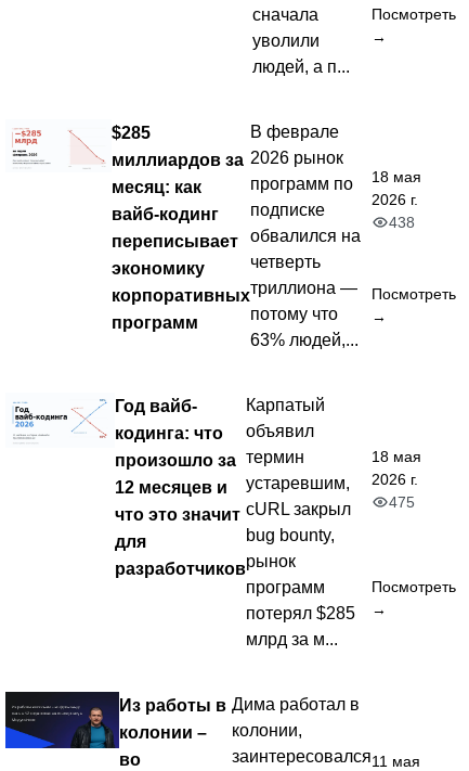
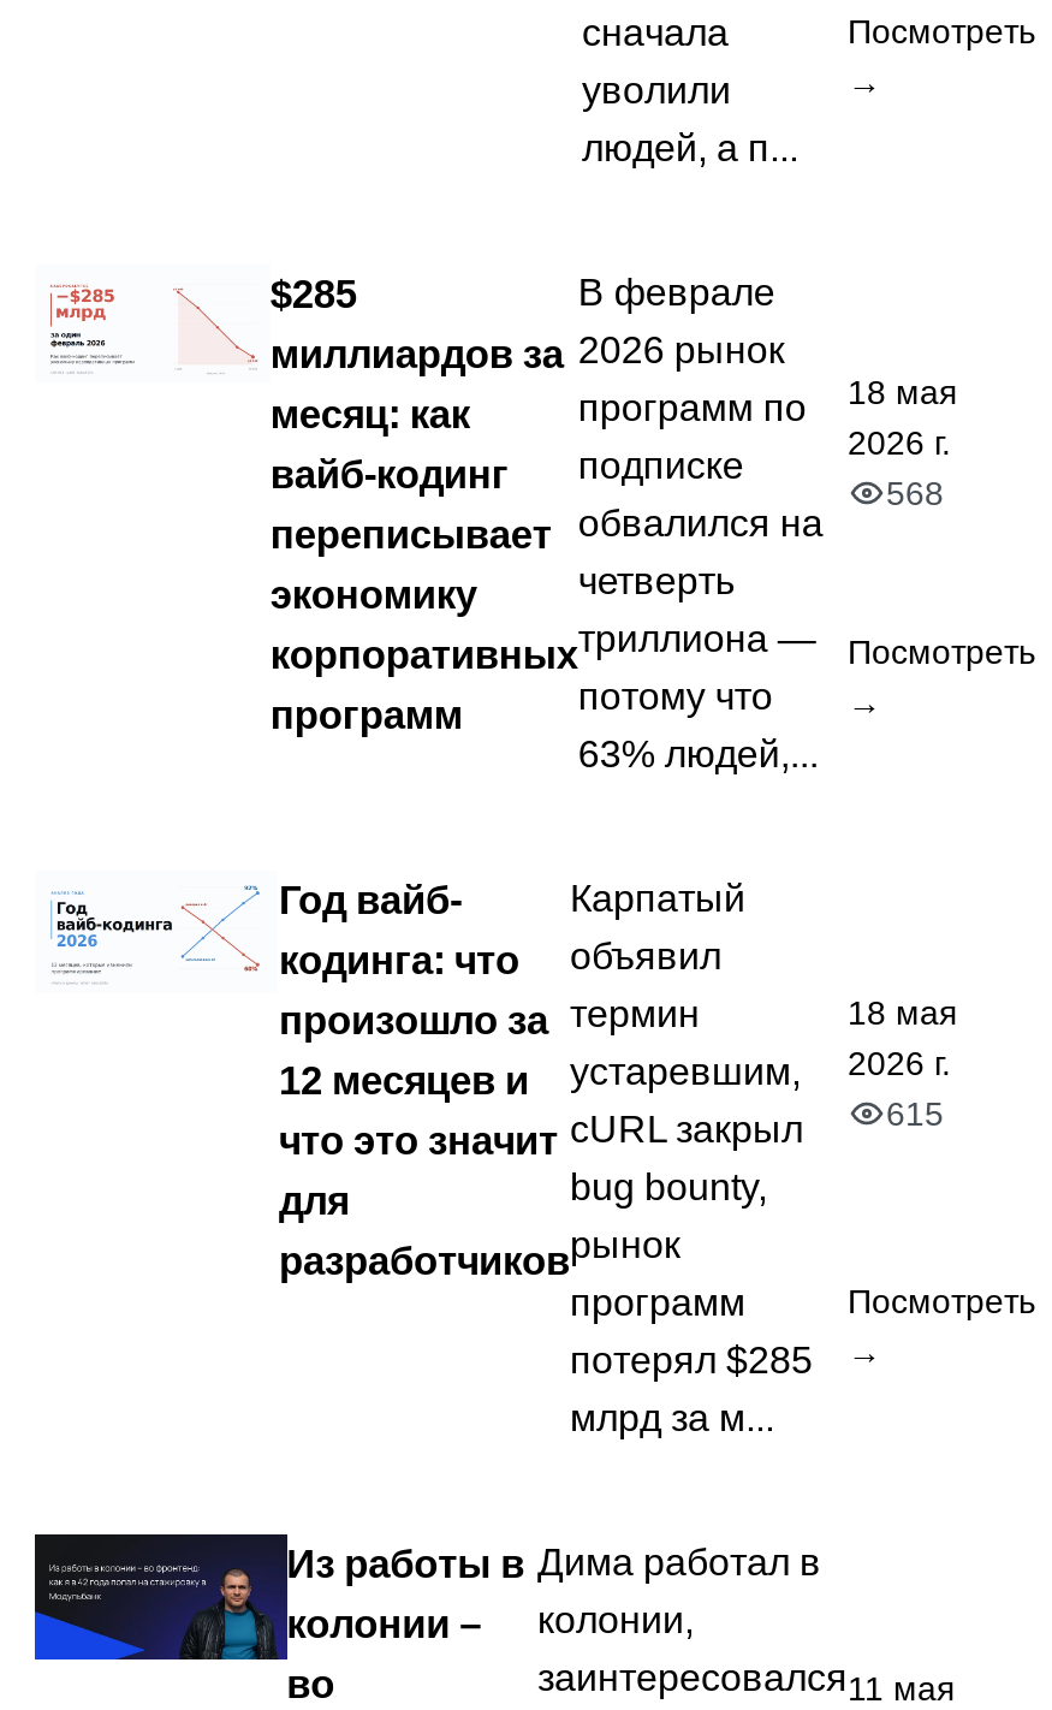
- 438
+ 568

- 475
+ 615
